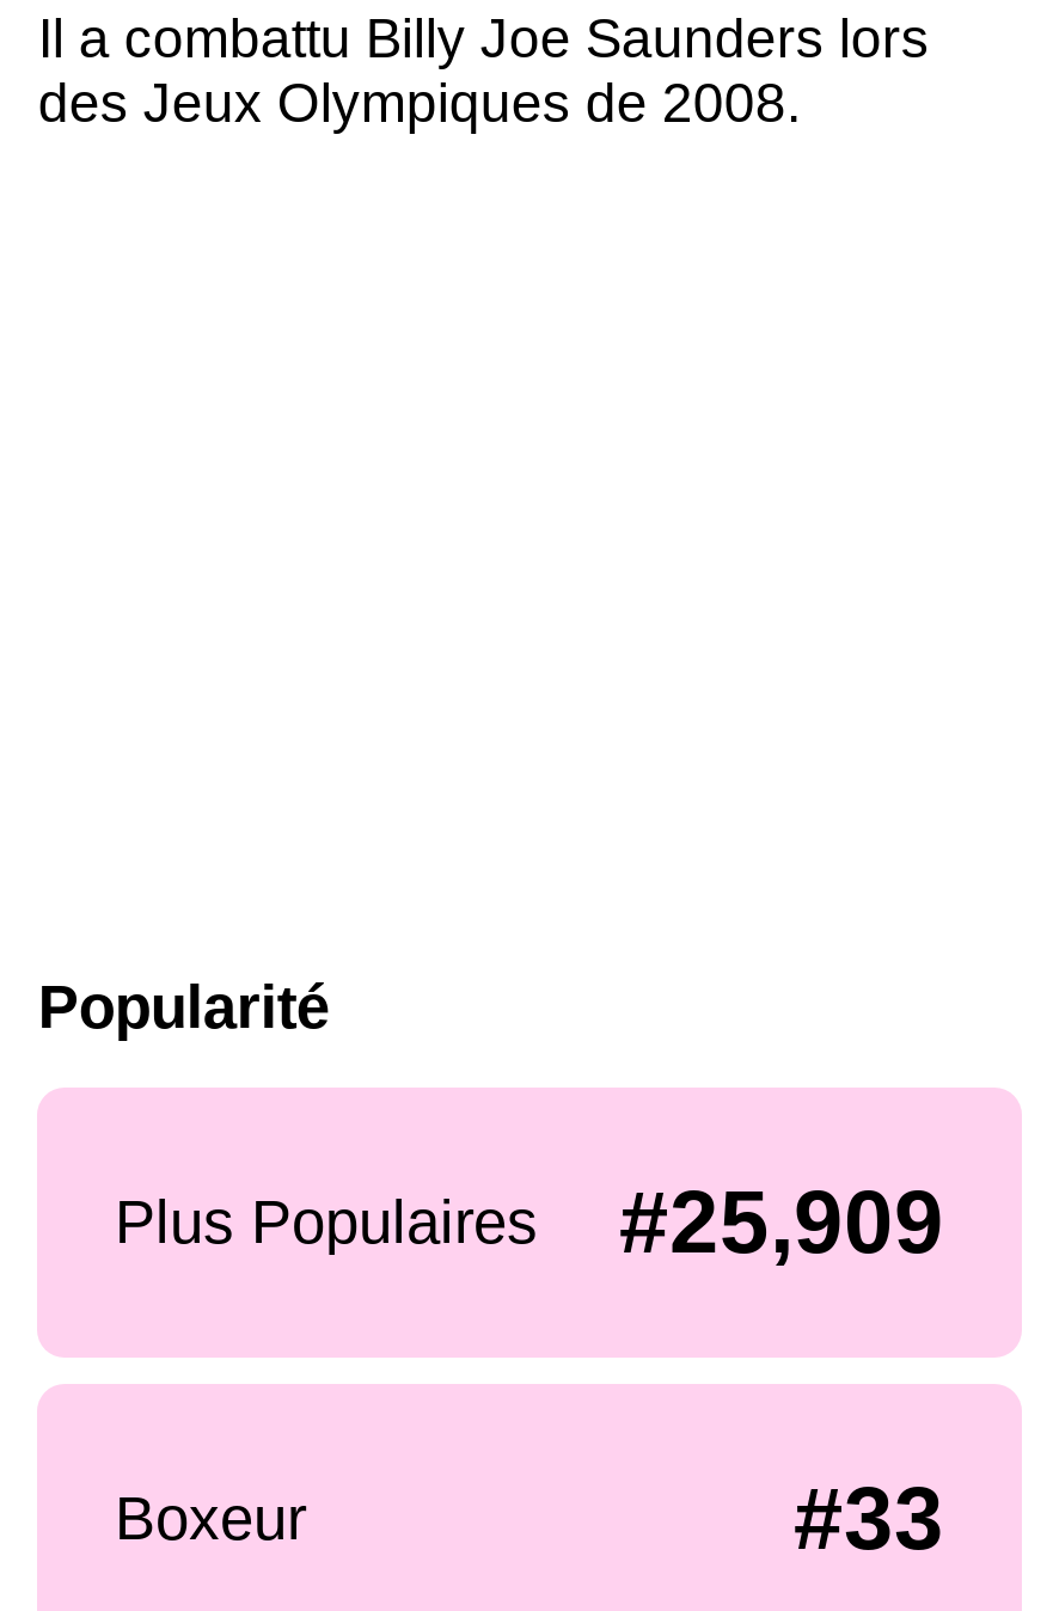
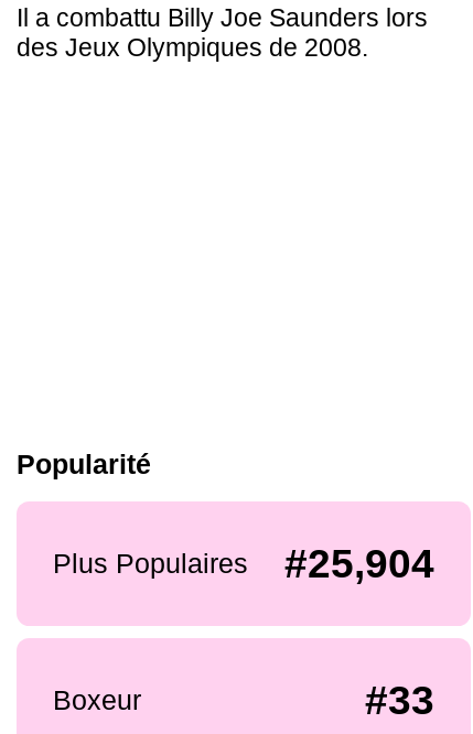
- Plus Populaires #25,909
+ Plus Populaires #25,904
